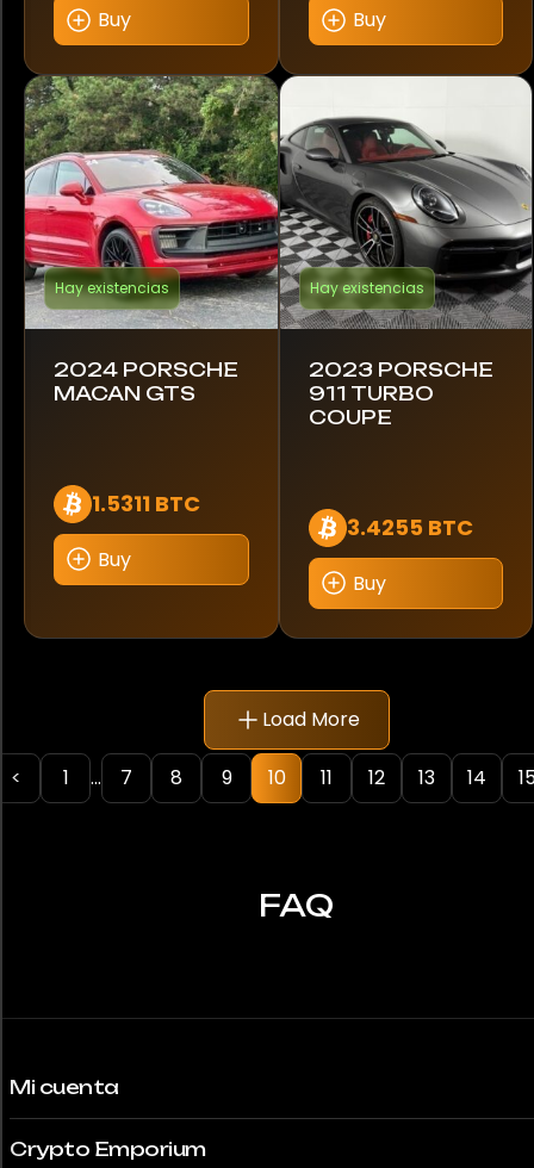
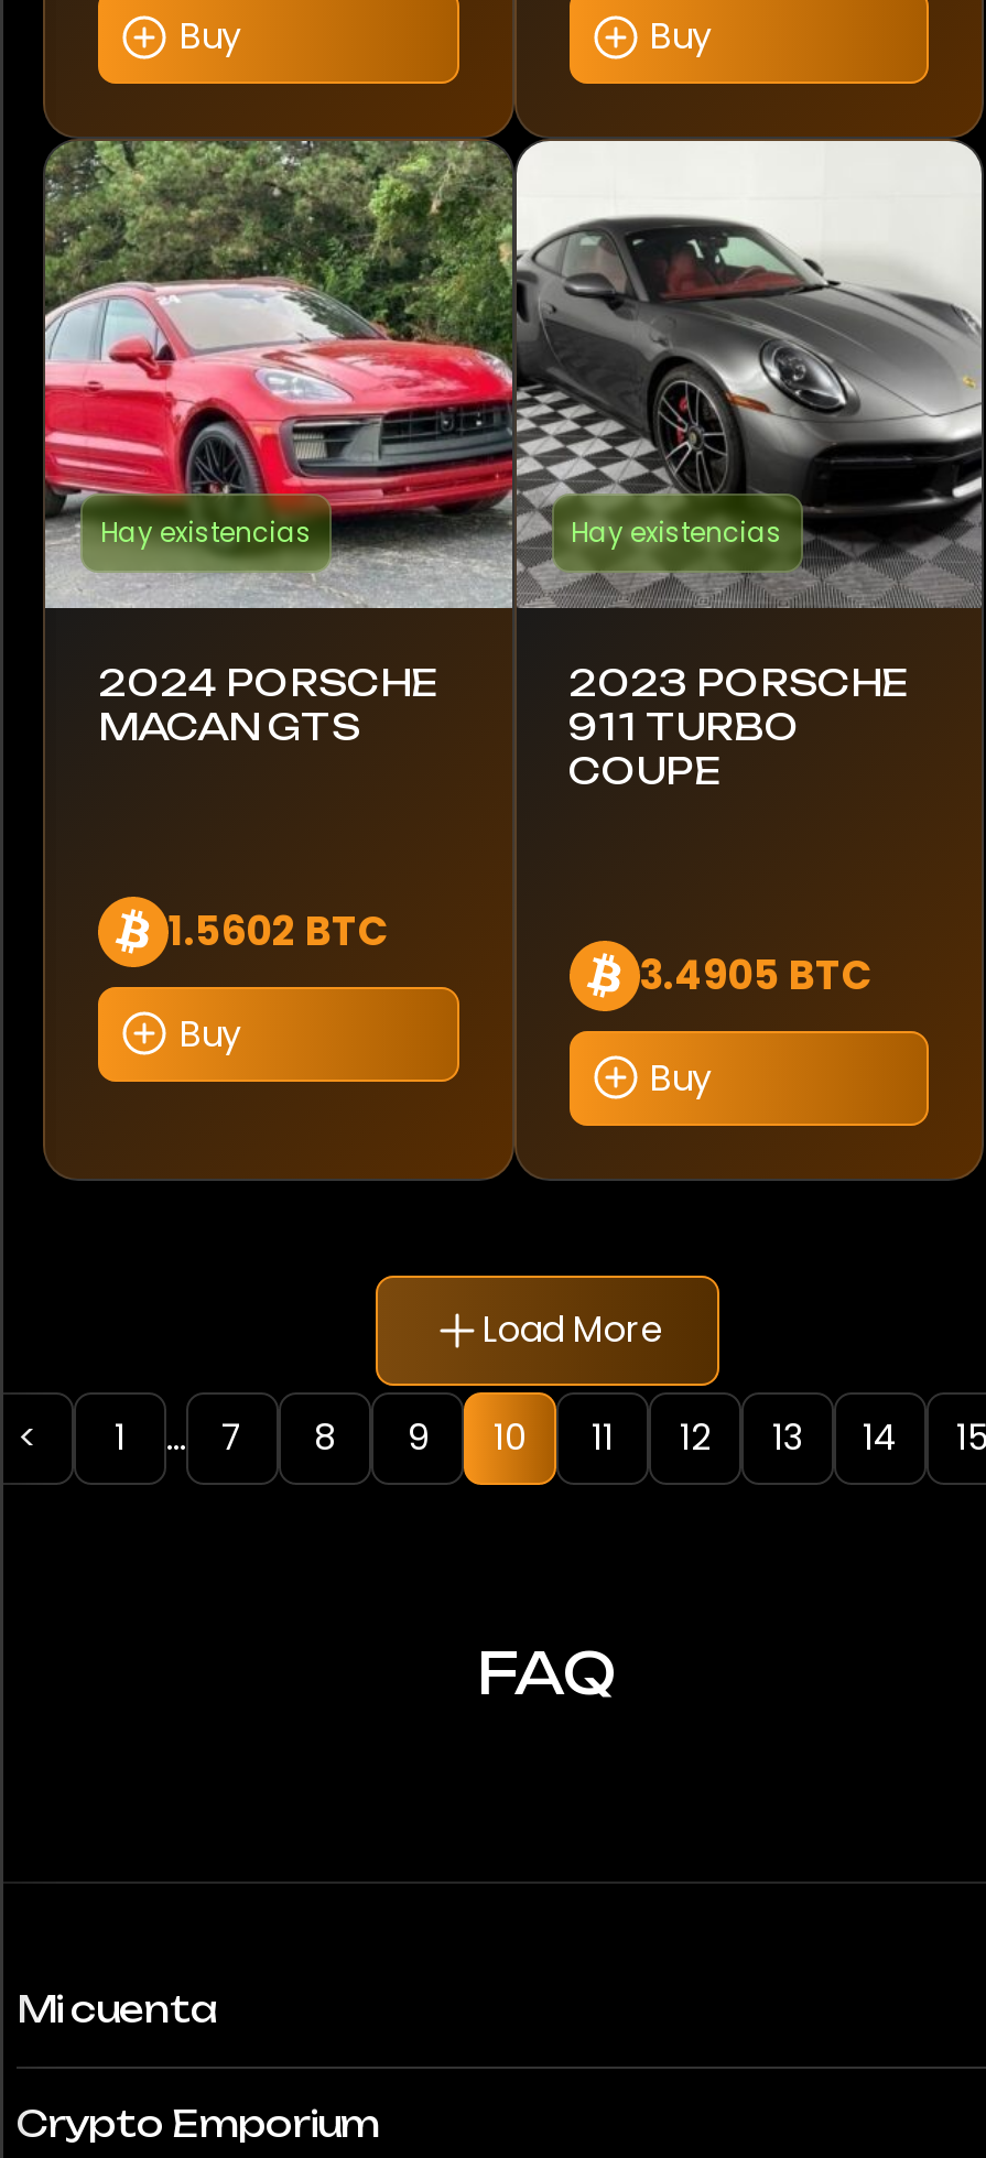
- 1.5311 BTC
+ 1.5602 BTC

- 3.4255 BTC
+ 3.4905 BTC
